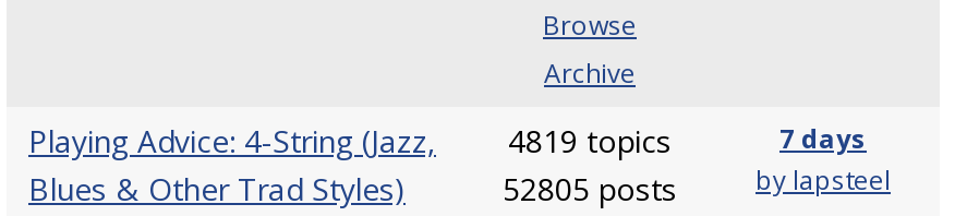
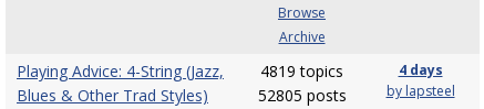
- 7 days
+ 4 days
